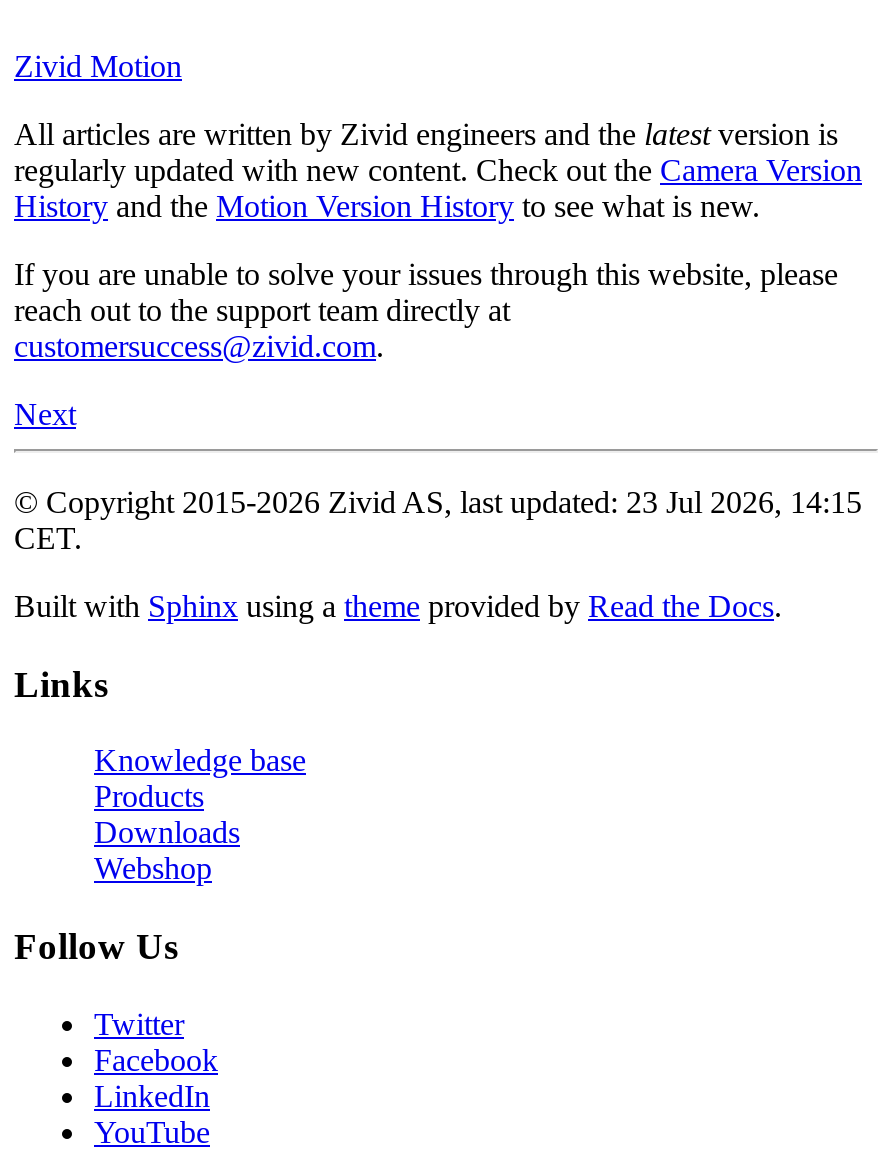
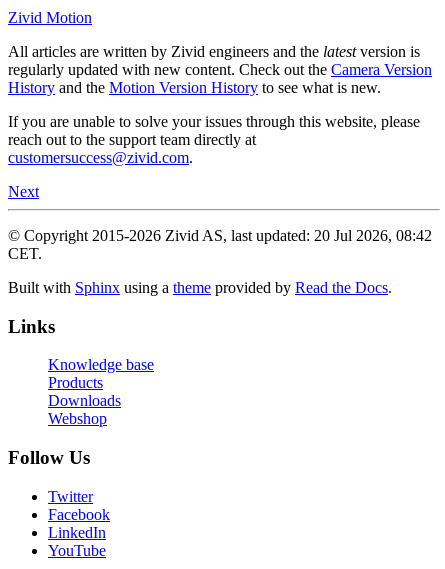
- © Copyright 2015-2026 Zivid AS, last updated: 23 Jul 2026, 14:15
+ © Copyright 2015-2026 Zivid AS, last updated: 20 Jul 2026, 08:42
